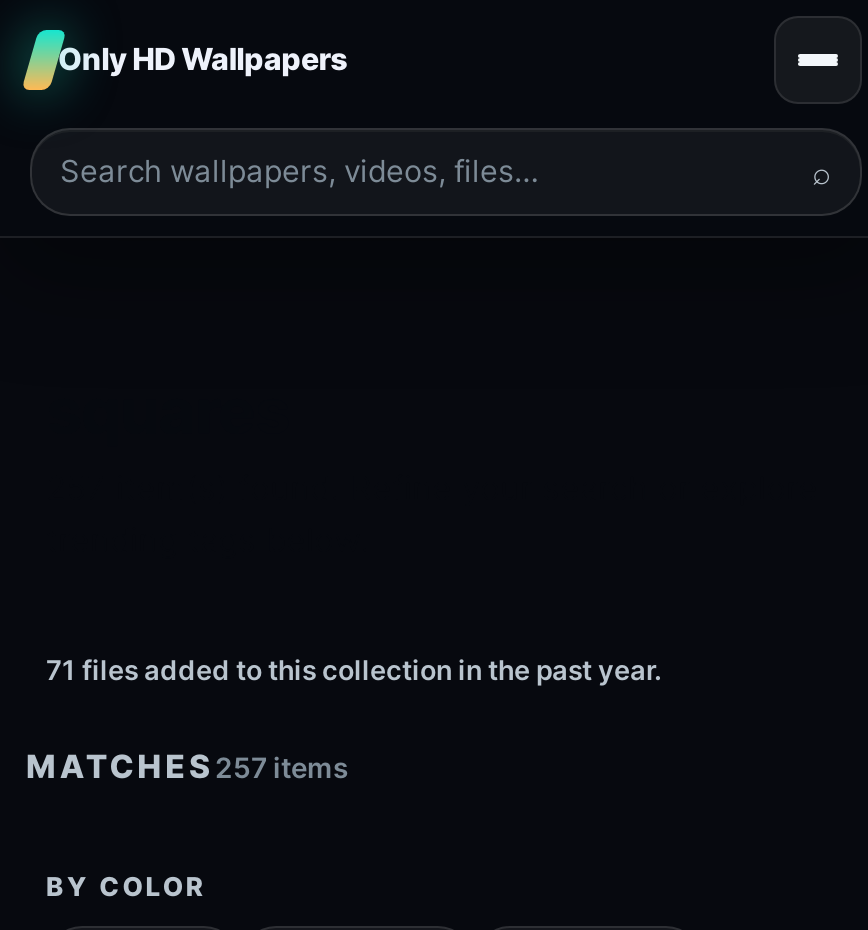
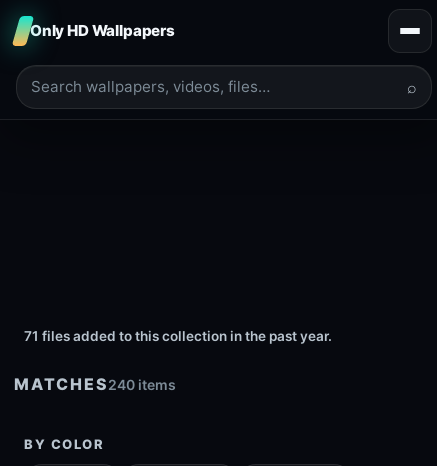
- MATCHES 257 items
+ MATCHES 240 items
